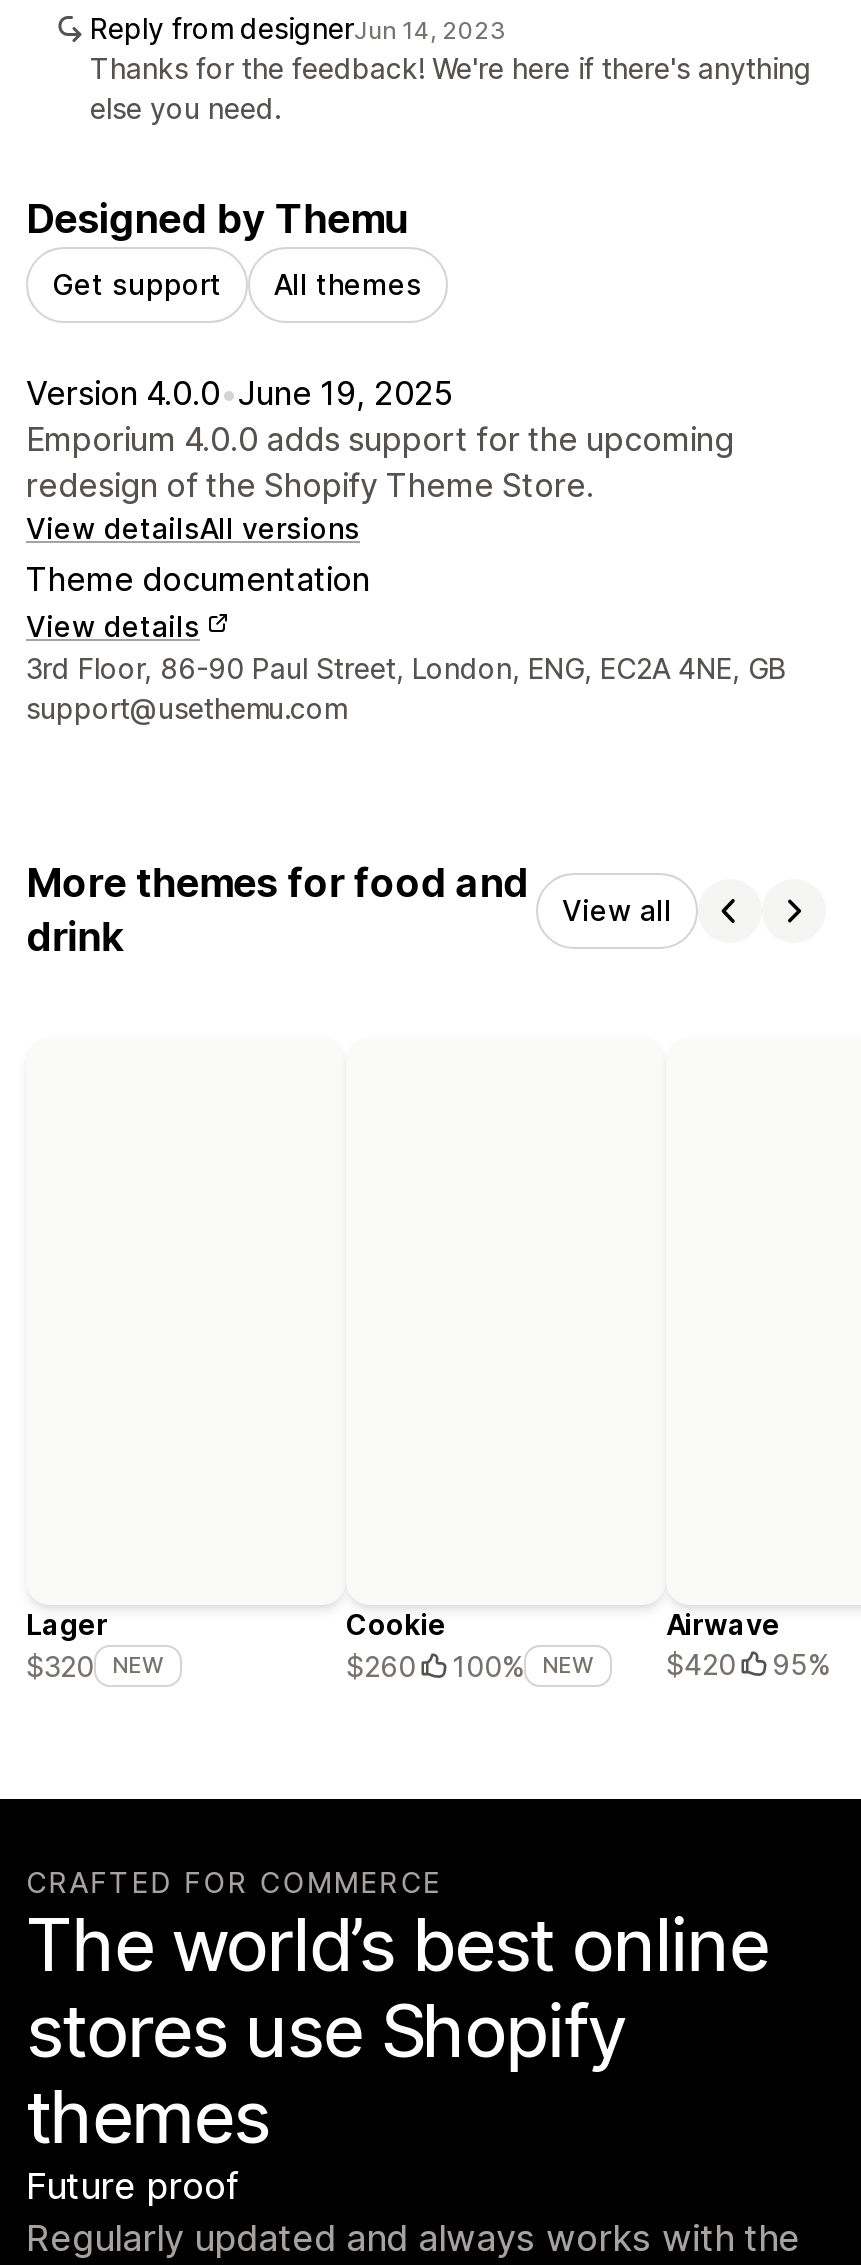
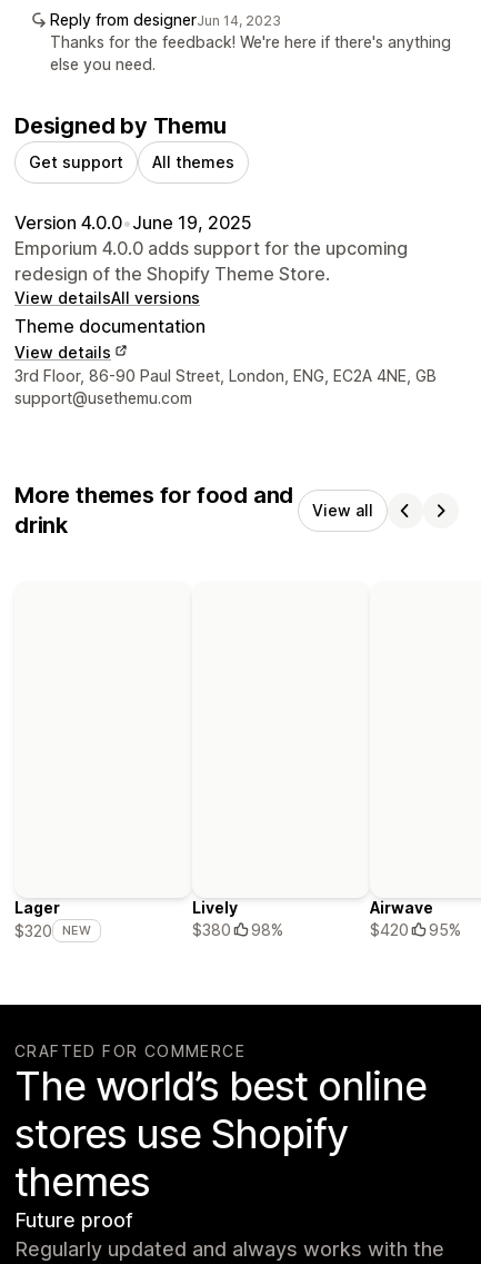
- Cookie
- $260
- 100%
- NEW
+ Lively
+ $380
+ 98%
